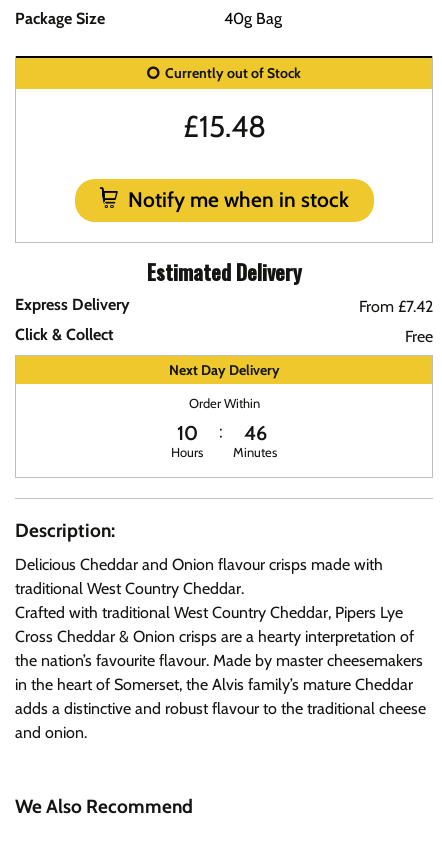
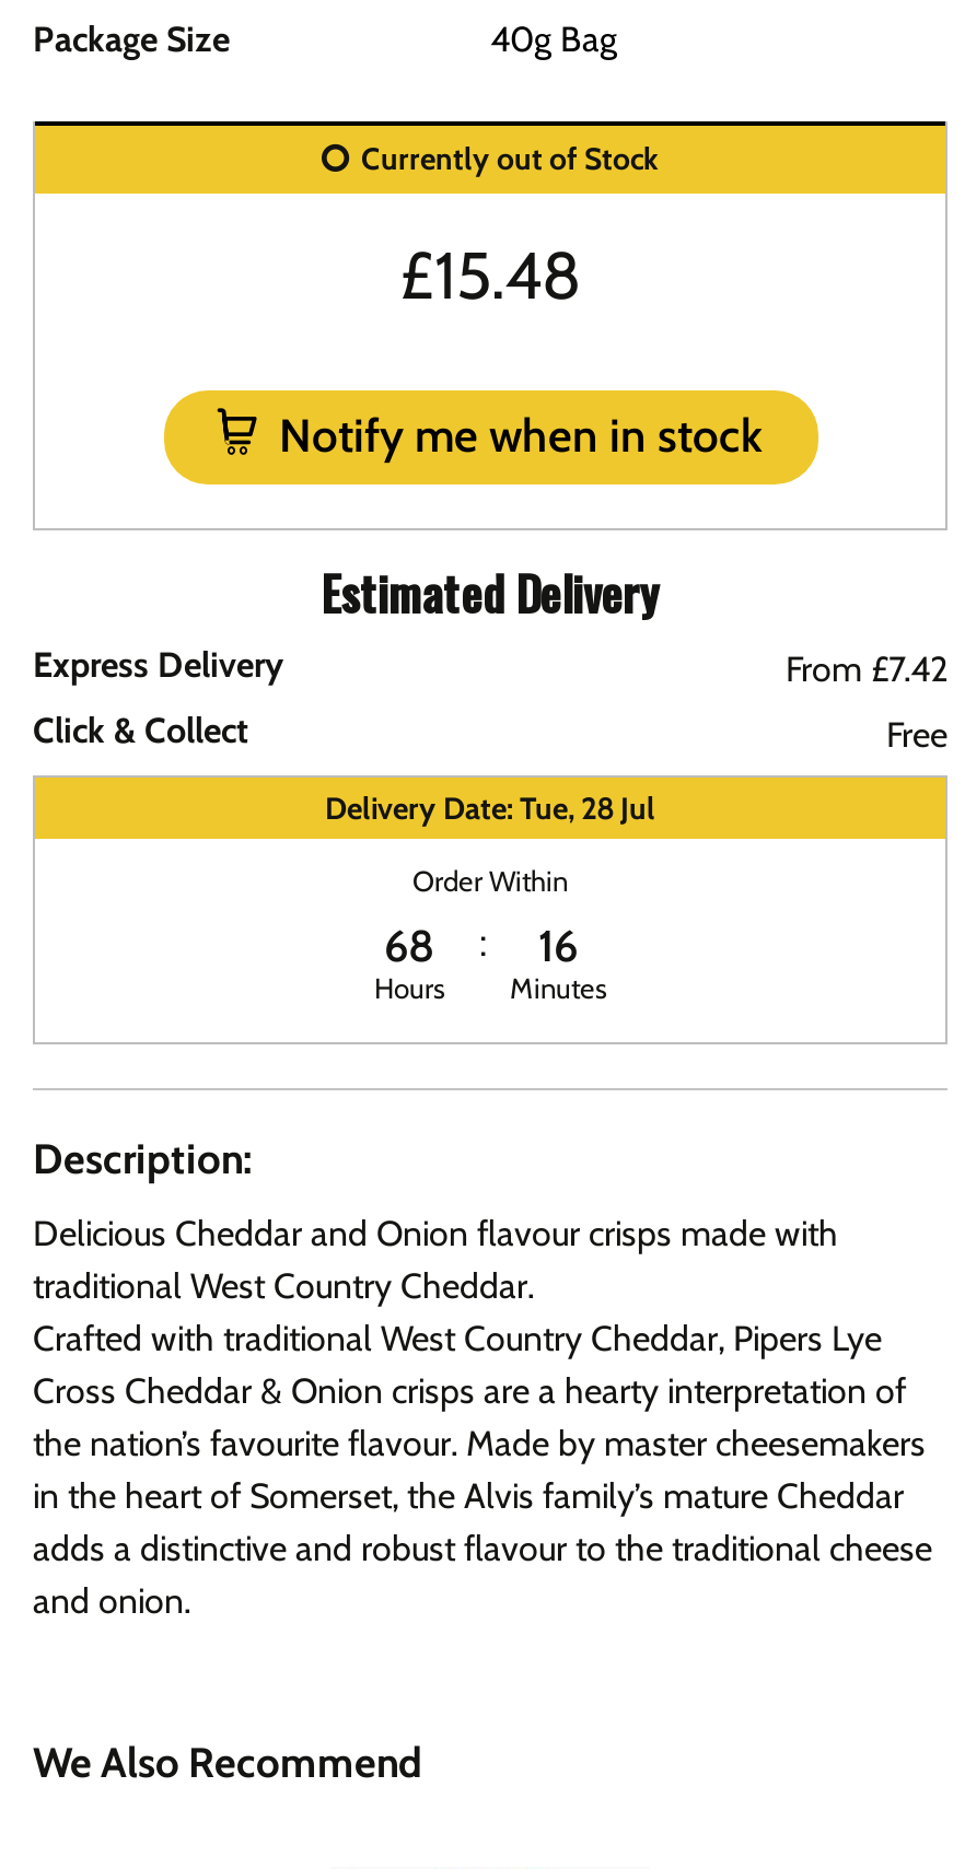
- Next Day Delivery
+ Delivery Date: Tue, 28 Jul

- 10
+ 68

- 46
+ 16
